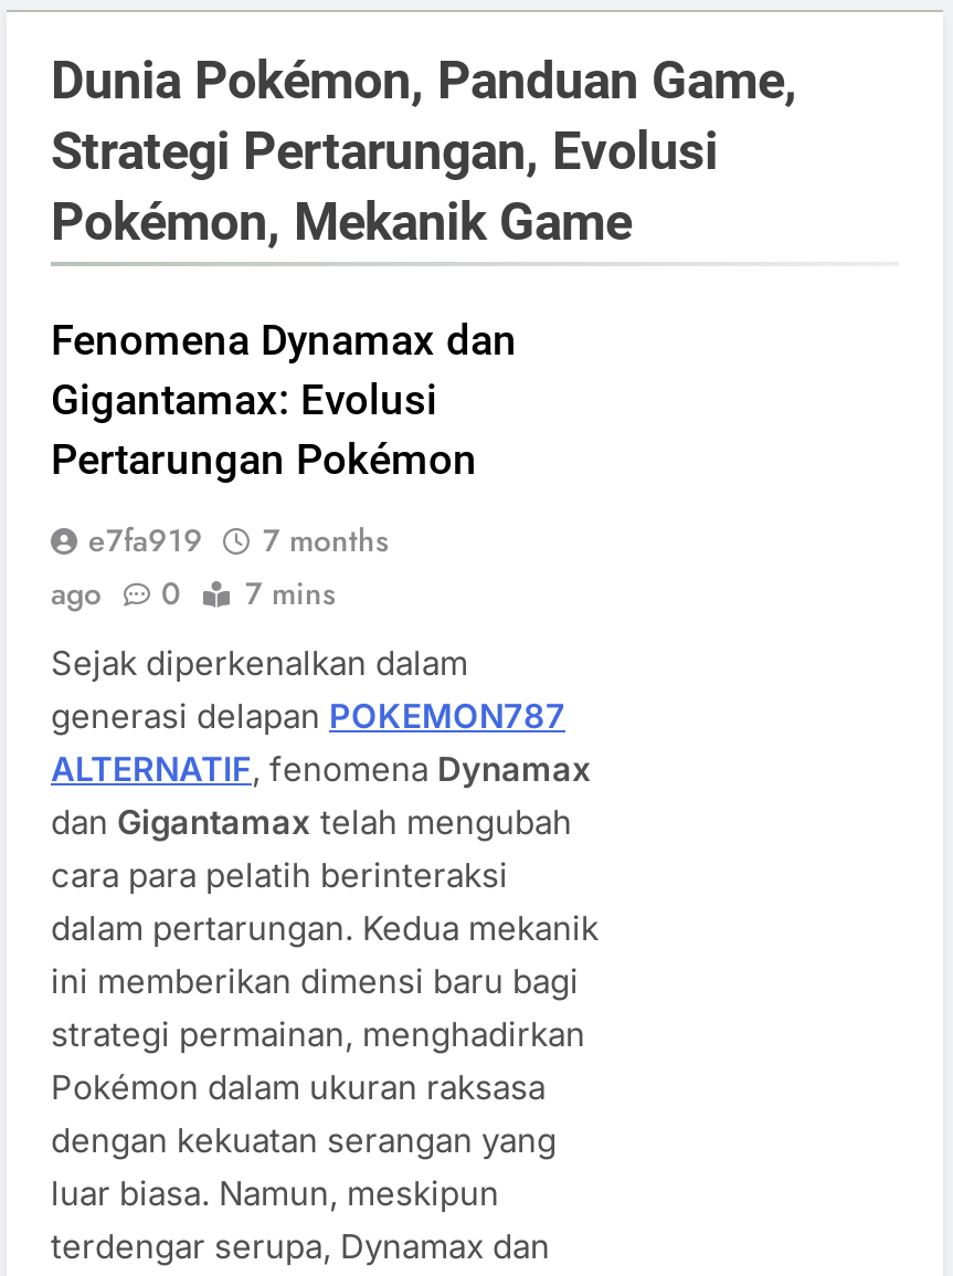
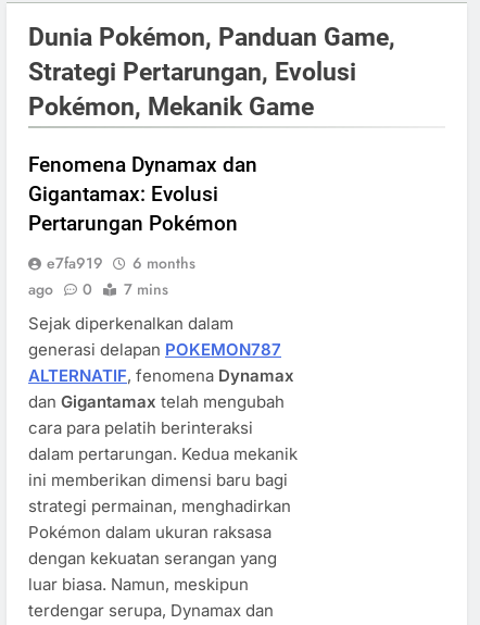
- e7fa919 7 months
+ e7fa919 6 months
